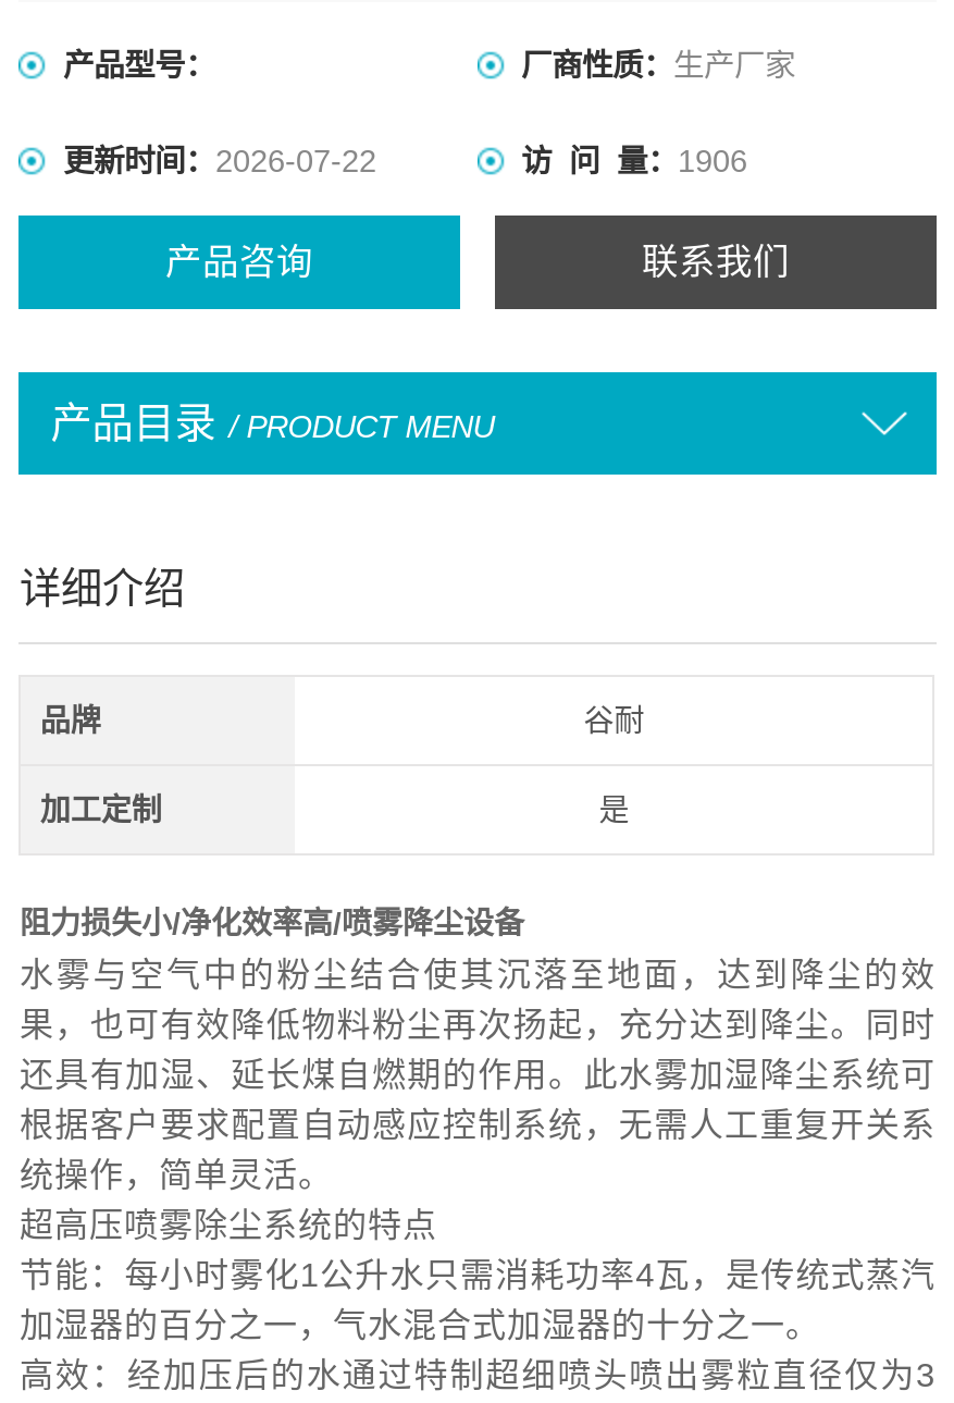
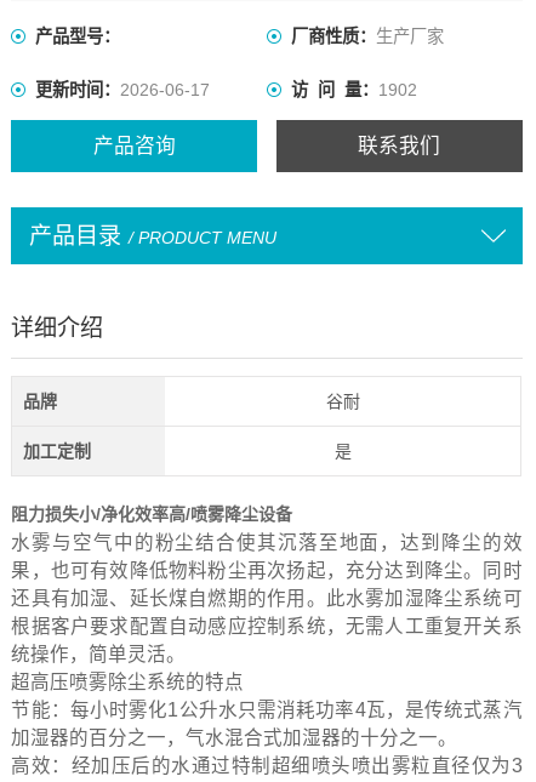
- 更新时间：2026-07-22
+ 更新时间：2026-06-17

- 访 问 量：1906
+ 访 问 量：1902
